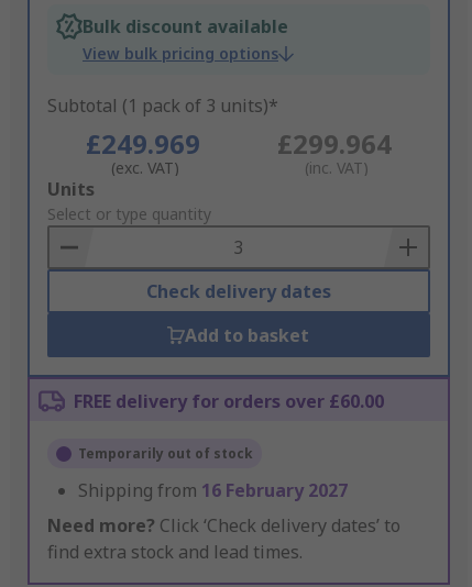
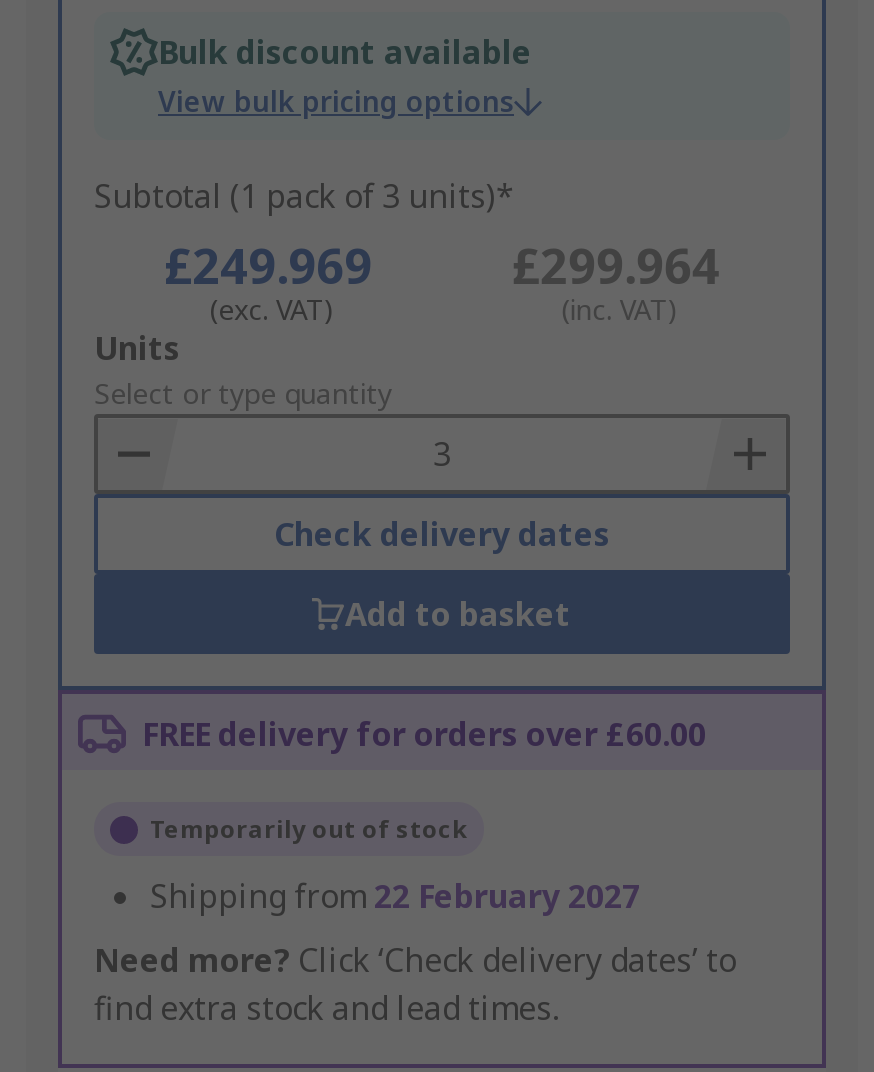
- Shipping from 16 February 2027
+ Shipping from 22 February 2027
